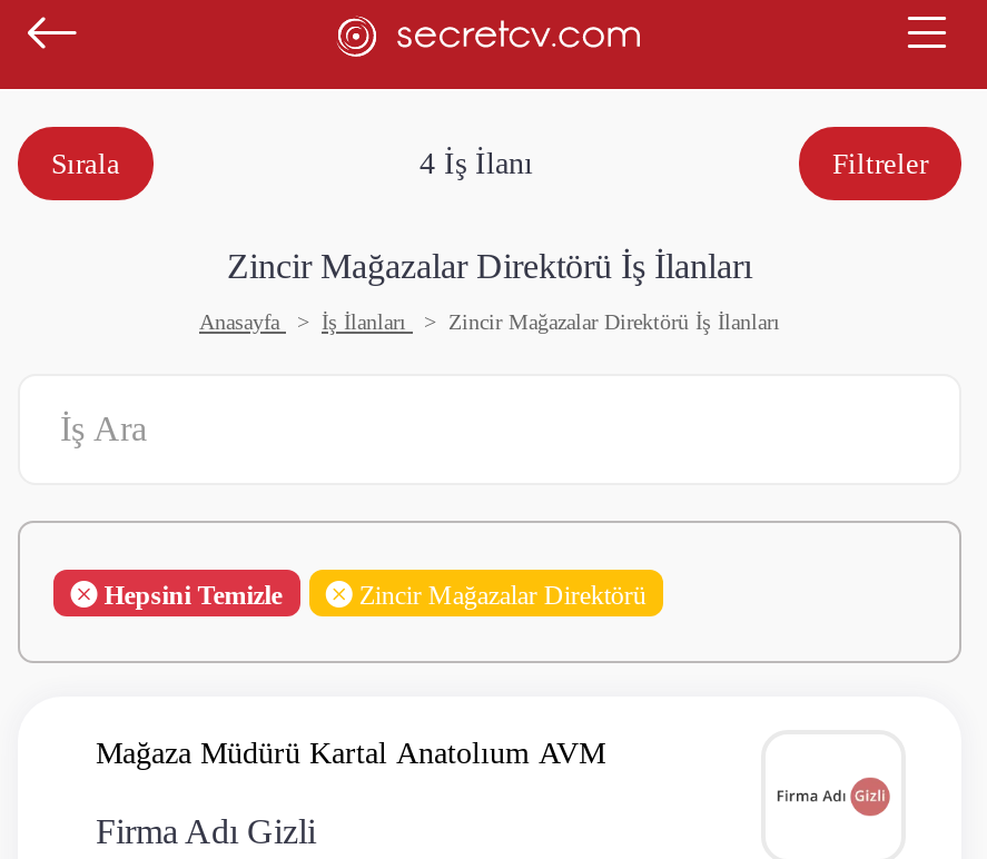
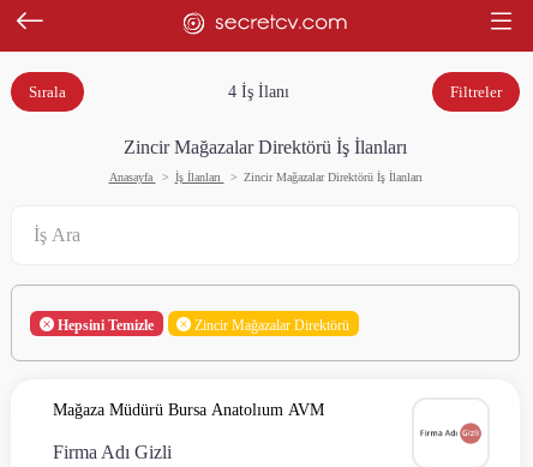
- Mağaza Müdürü Kartal Anatolıum AVM
+ Mağaza Müdürü Bursa Anatolıum AVM
